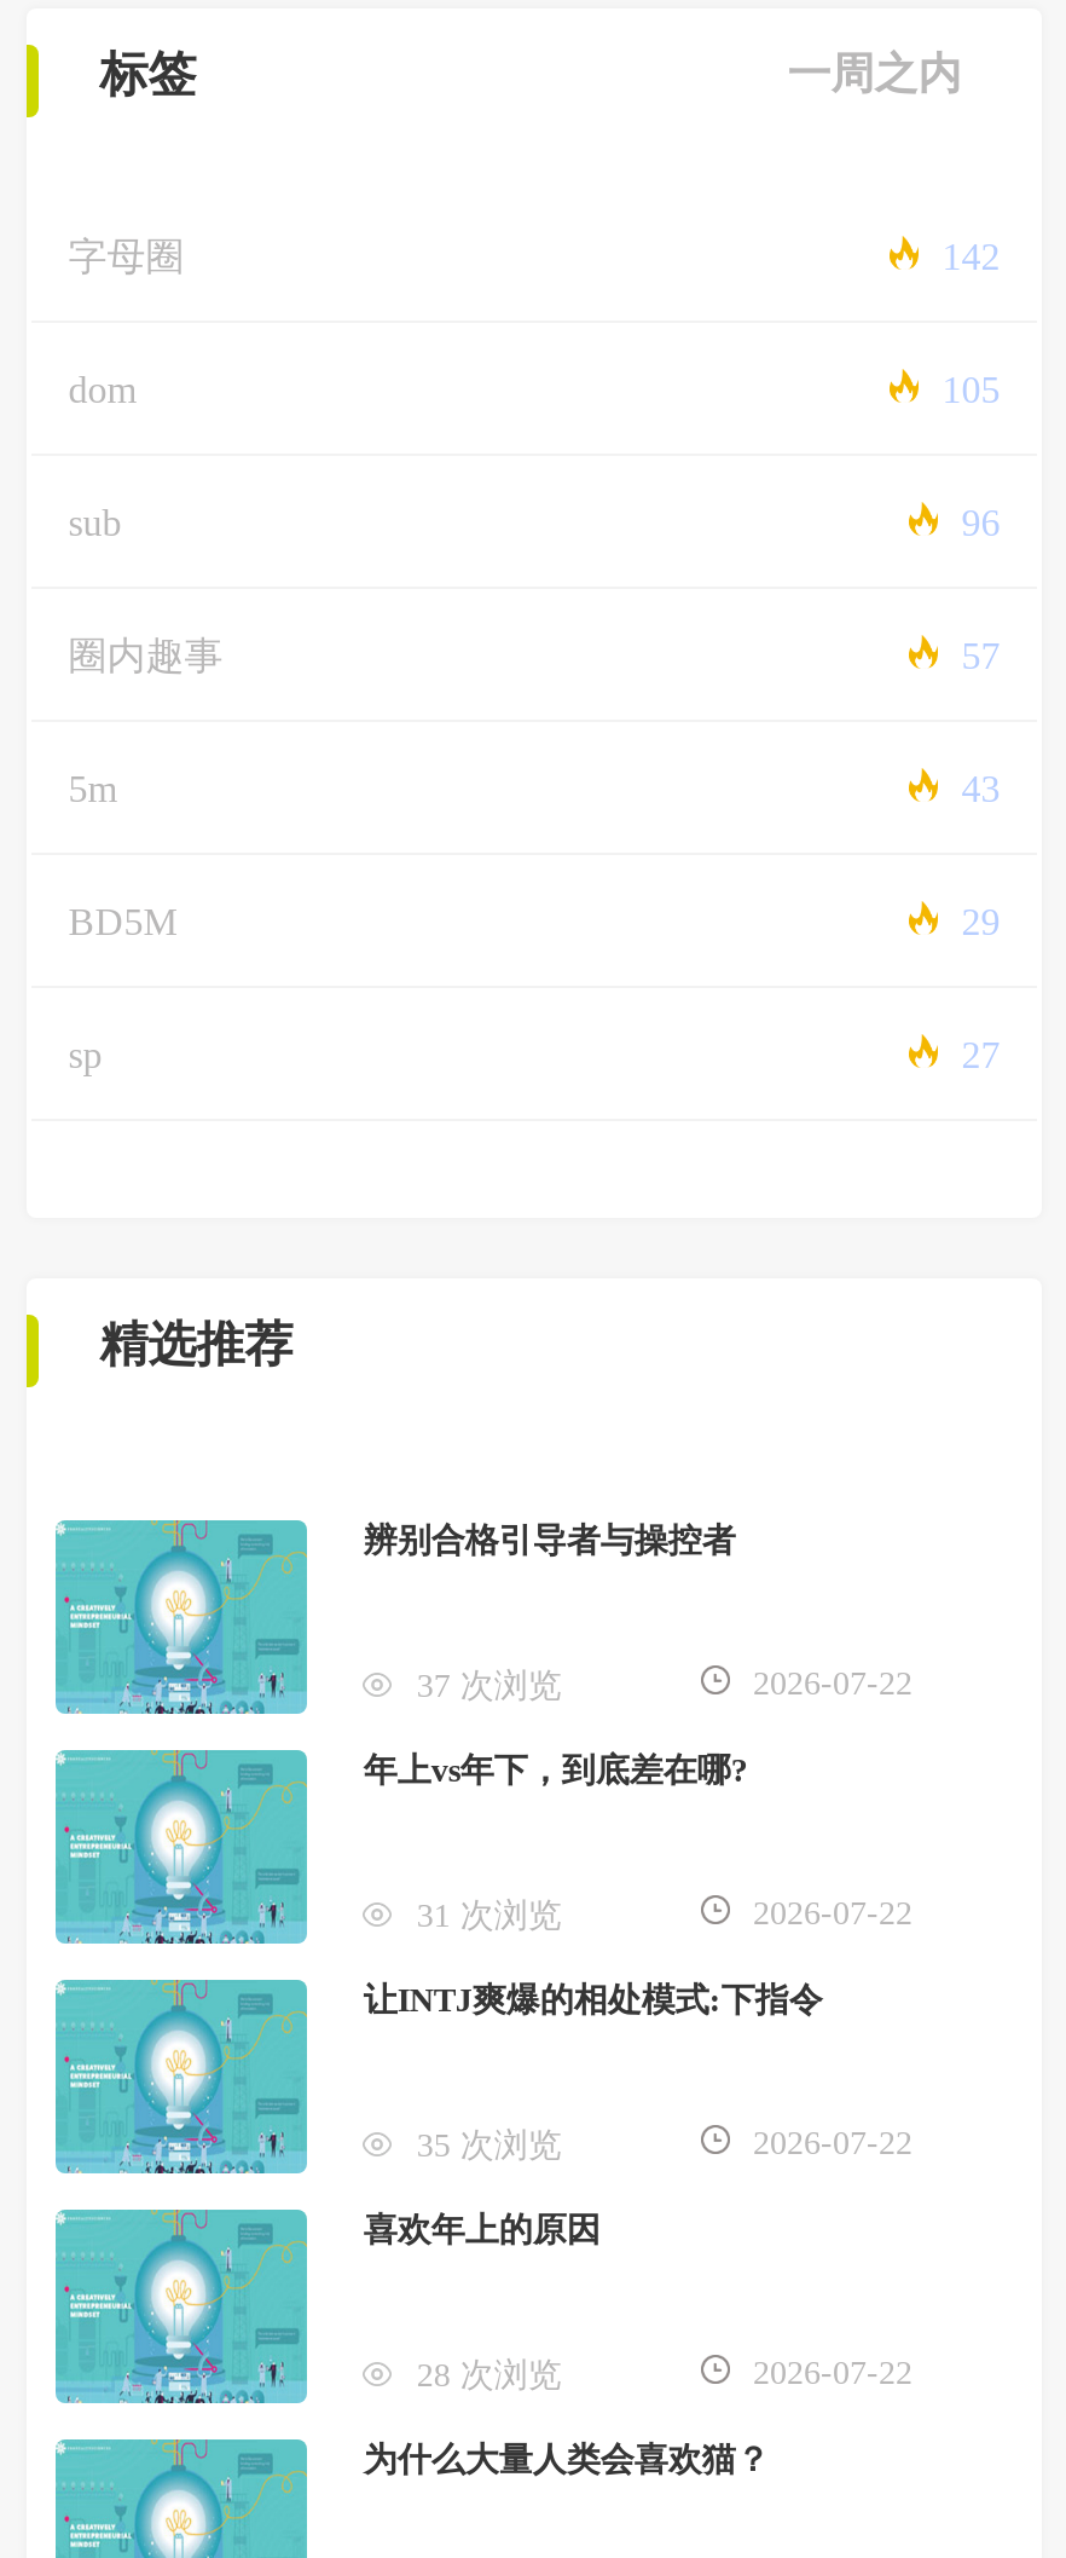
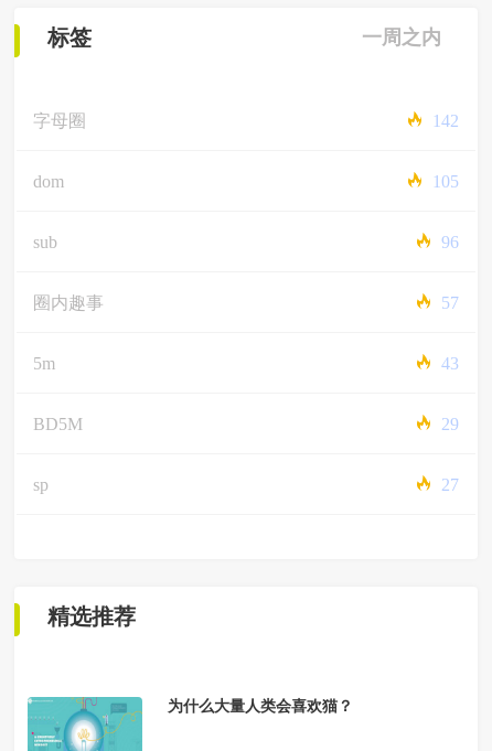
- 辨别合格引导者与操控者

- [image]
- 37 次浏览
- 2026-07-22
- 年上vs年下，到底差在哪?

- [image]
- 31 次浏览
- 2026-07-22
- 让INTJ爽爆的相处模式:下指令

- [image]
- 35 次浏览
- 2026-07-22
- 喜欢年上的原因

- [image]

- 28 次浏览
- 2026-07-22
